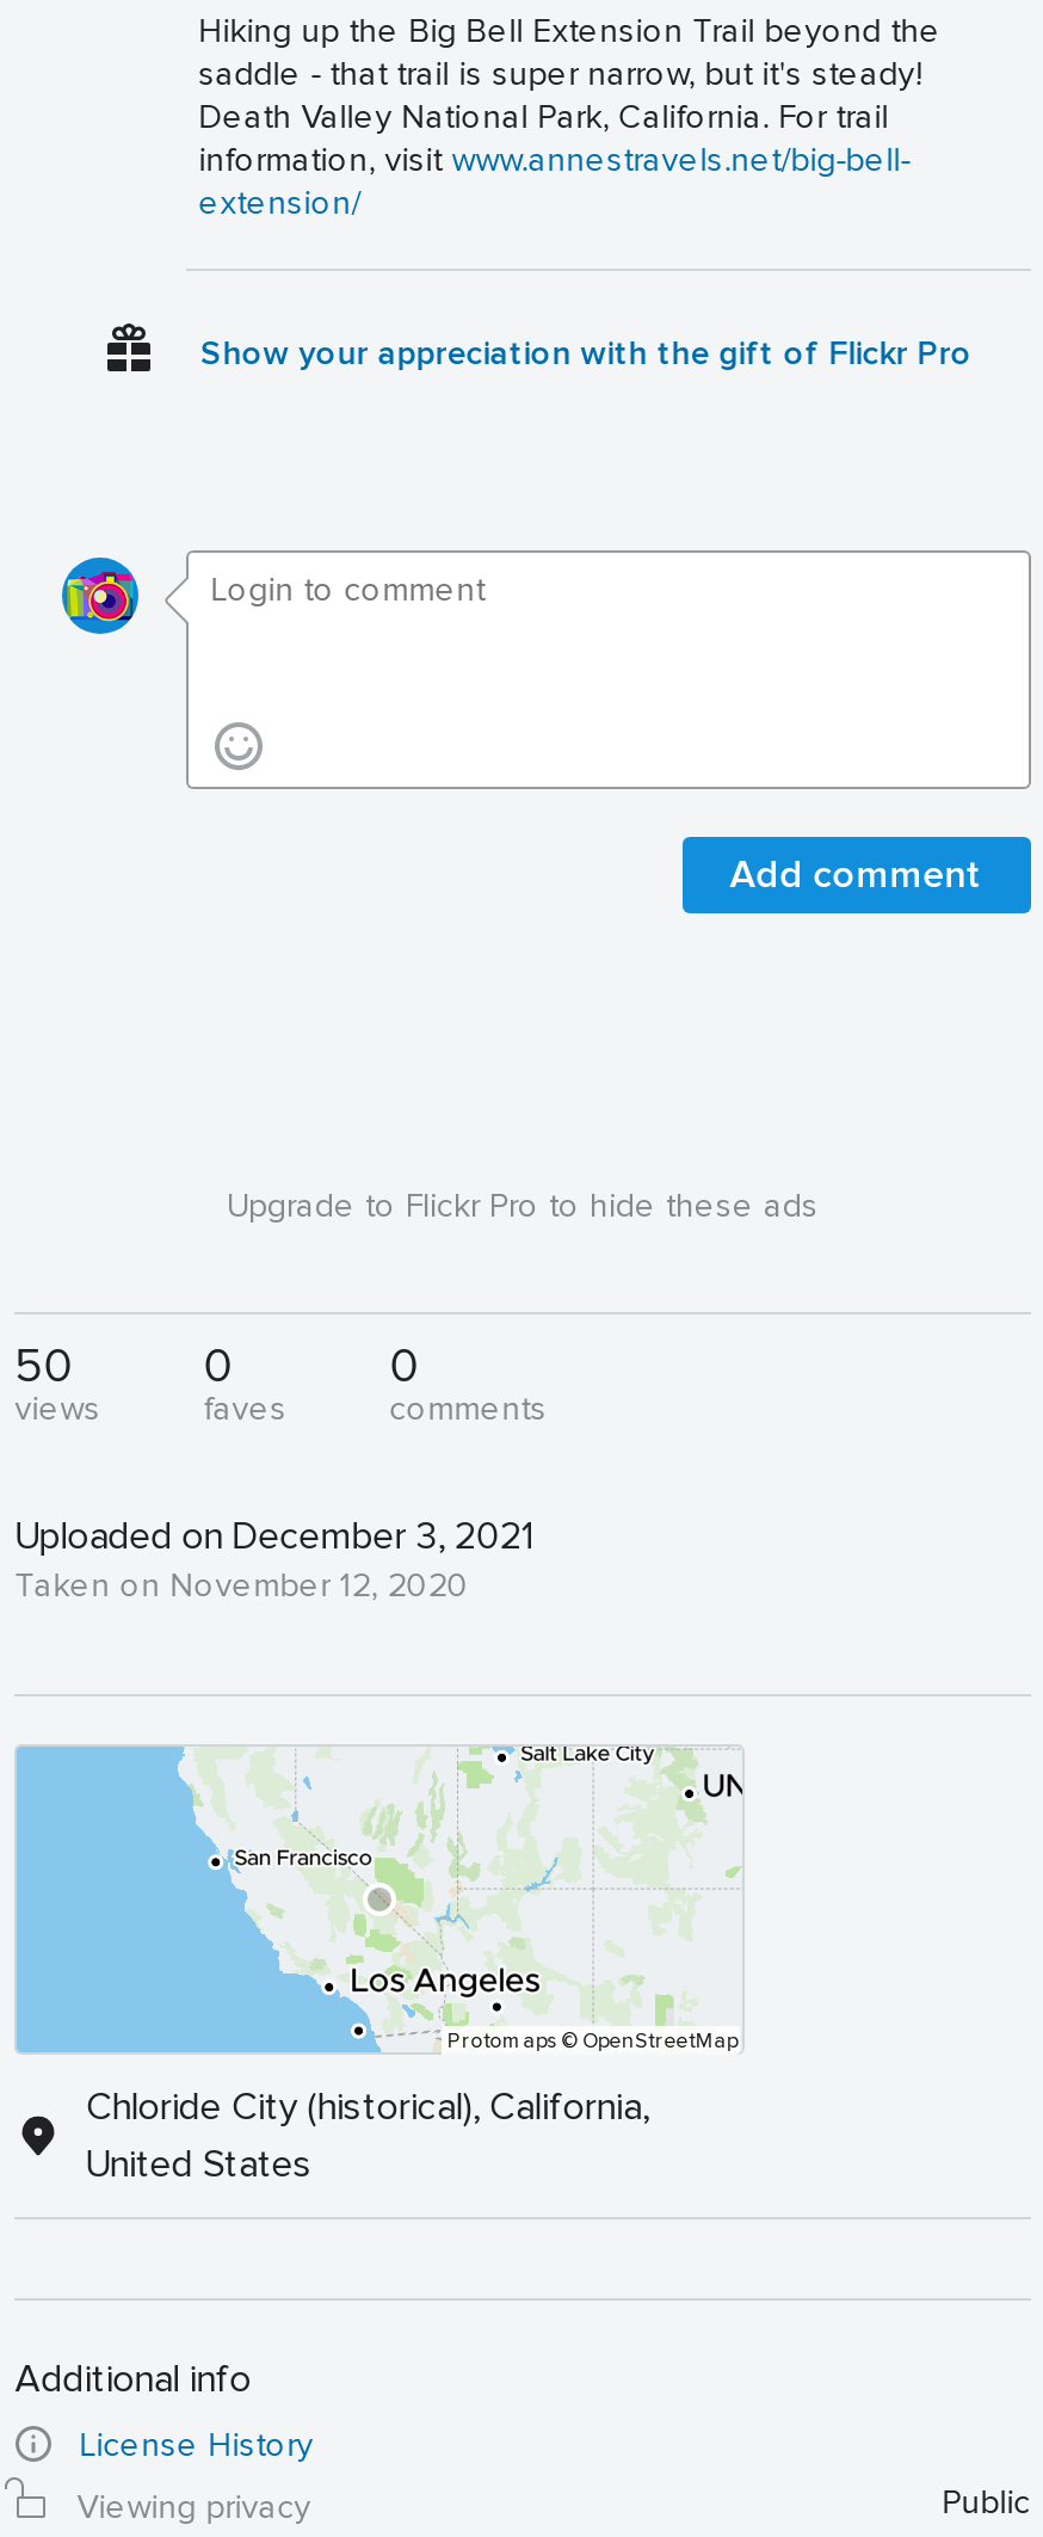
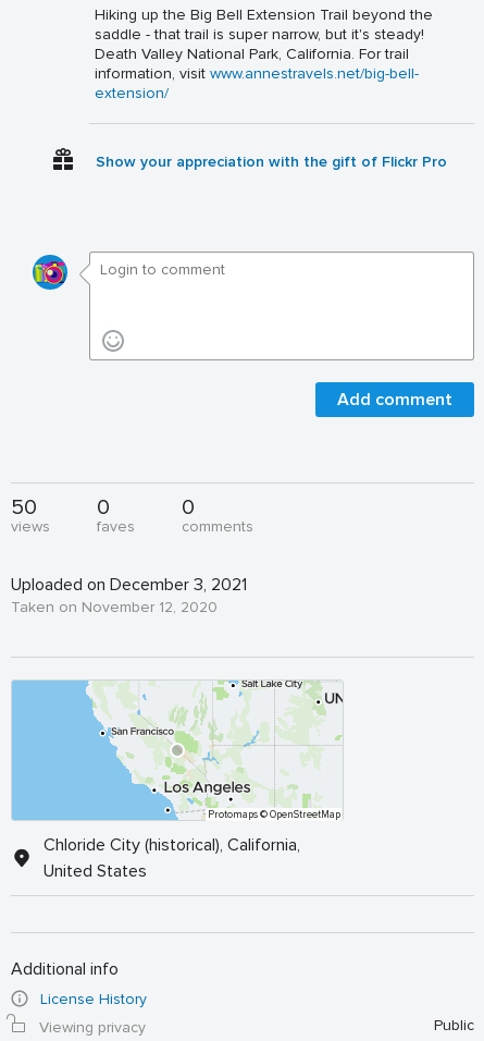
- Upgrade to Flickr Pro to hide these ads
